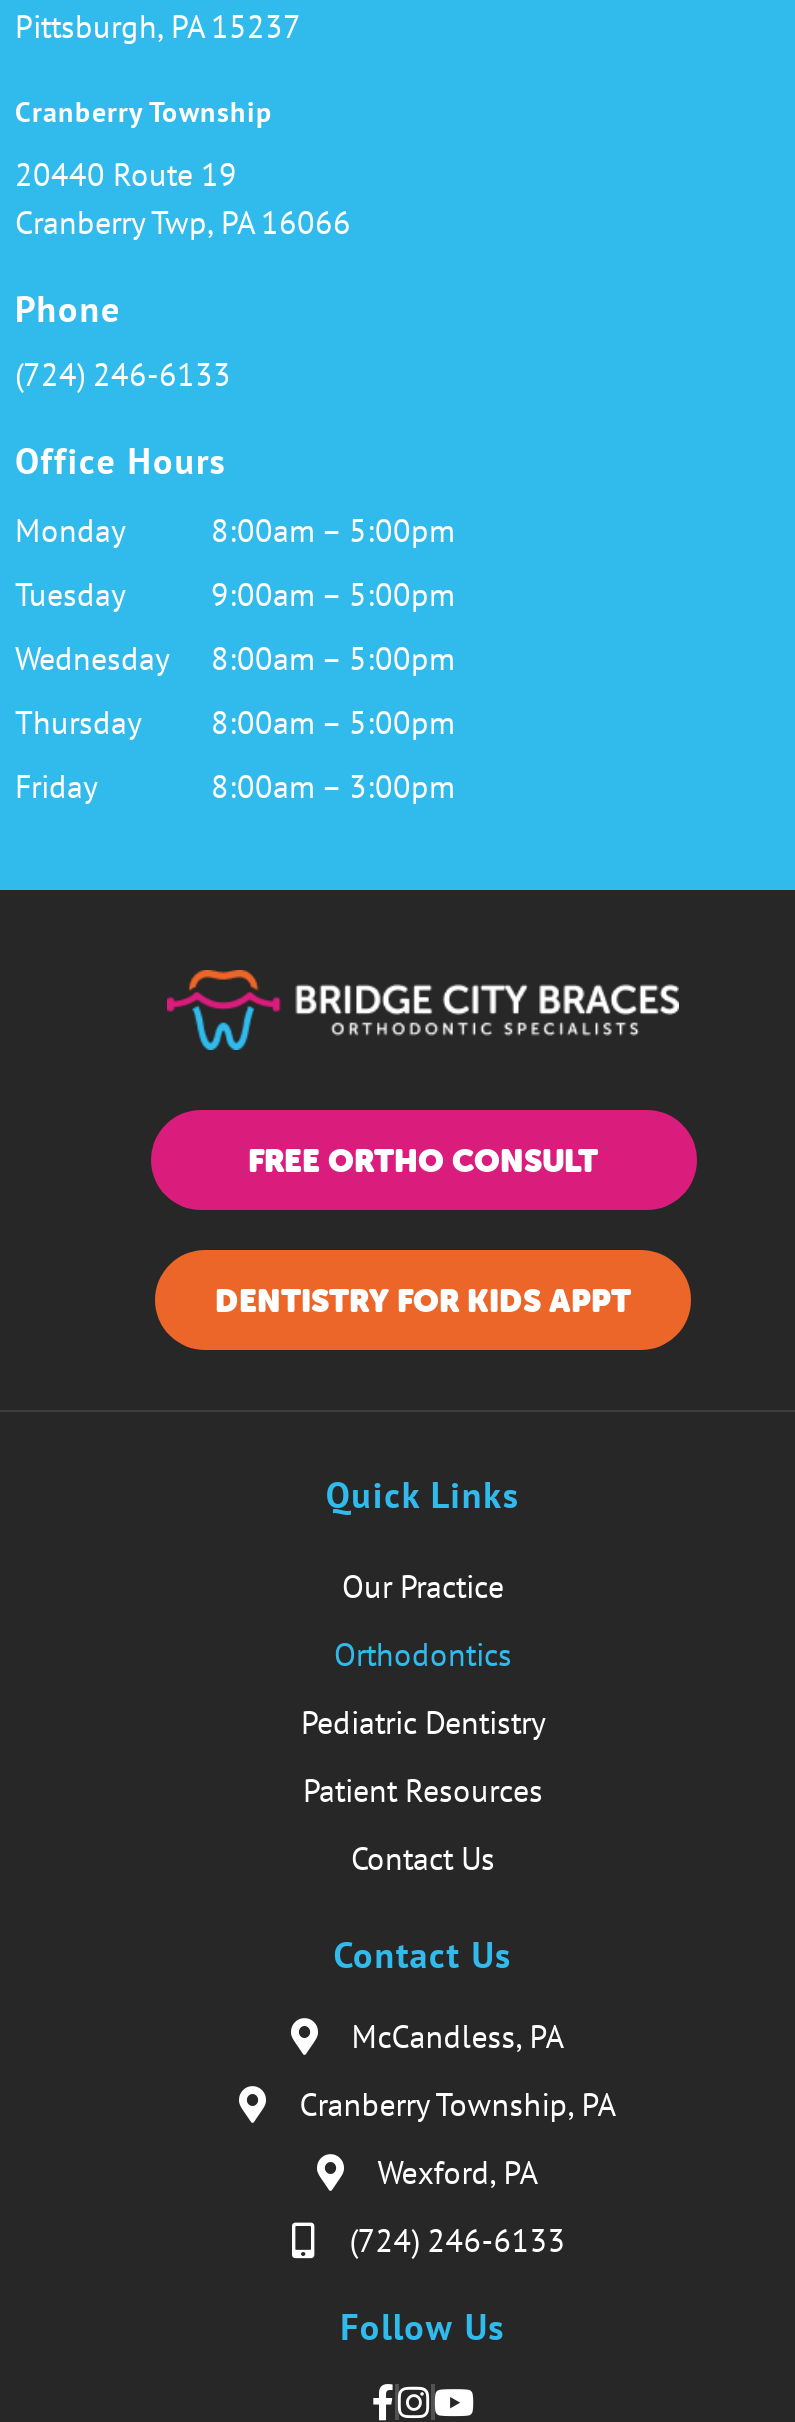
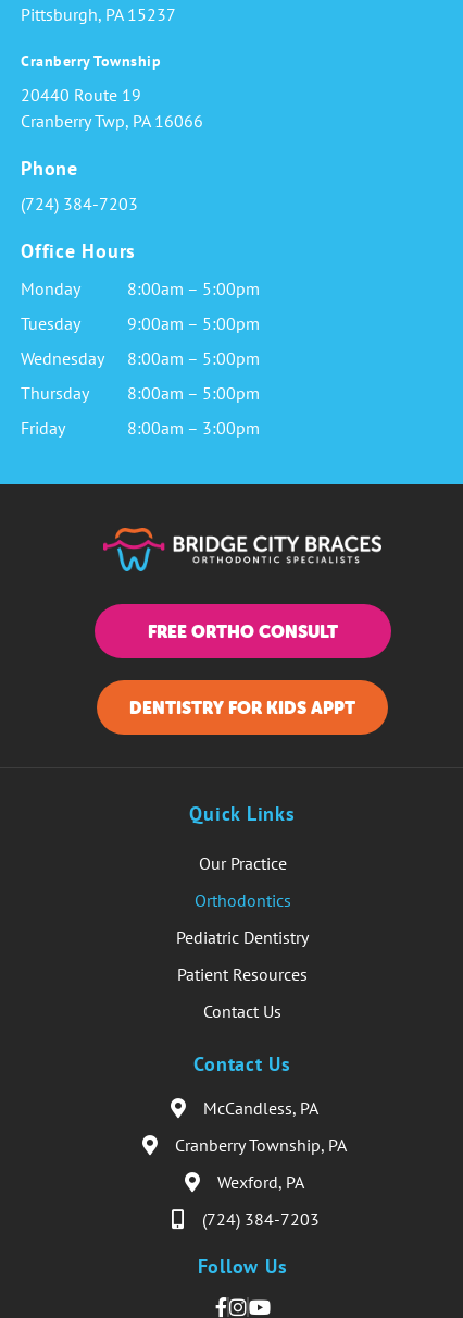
- (724) 246-6133
+ (724) 384-7203

- (724) 246-6133
+ (724) 384-7203
